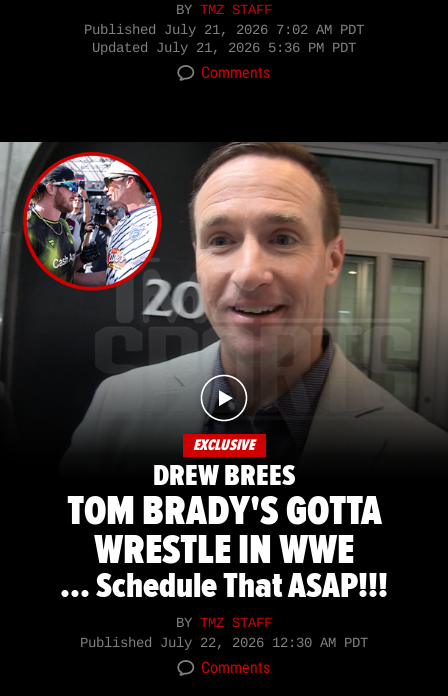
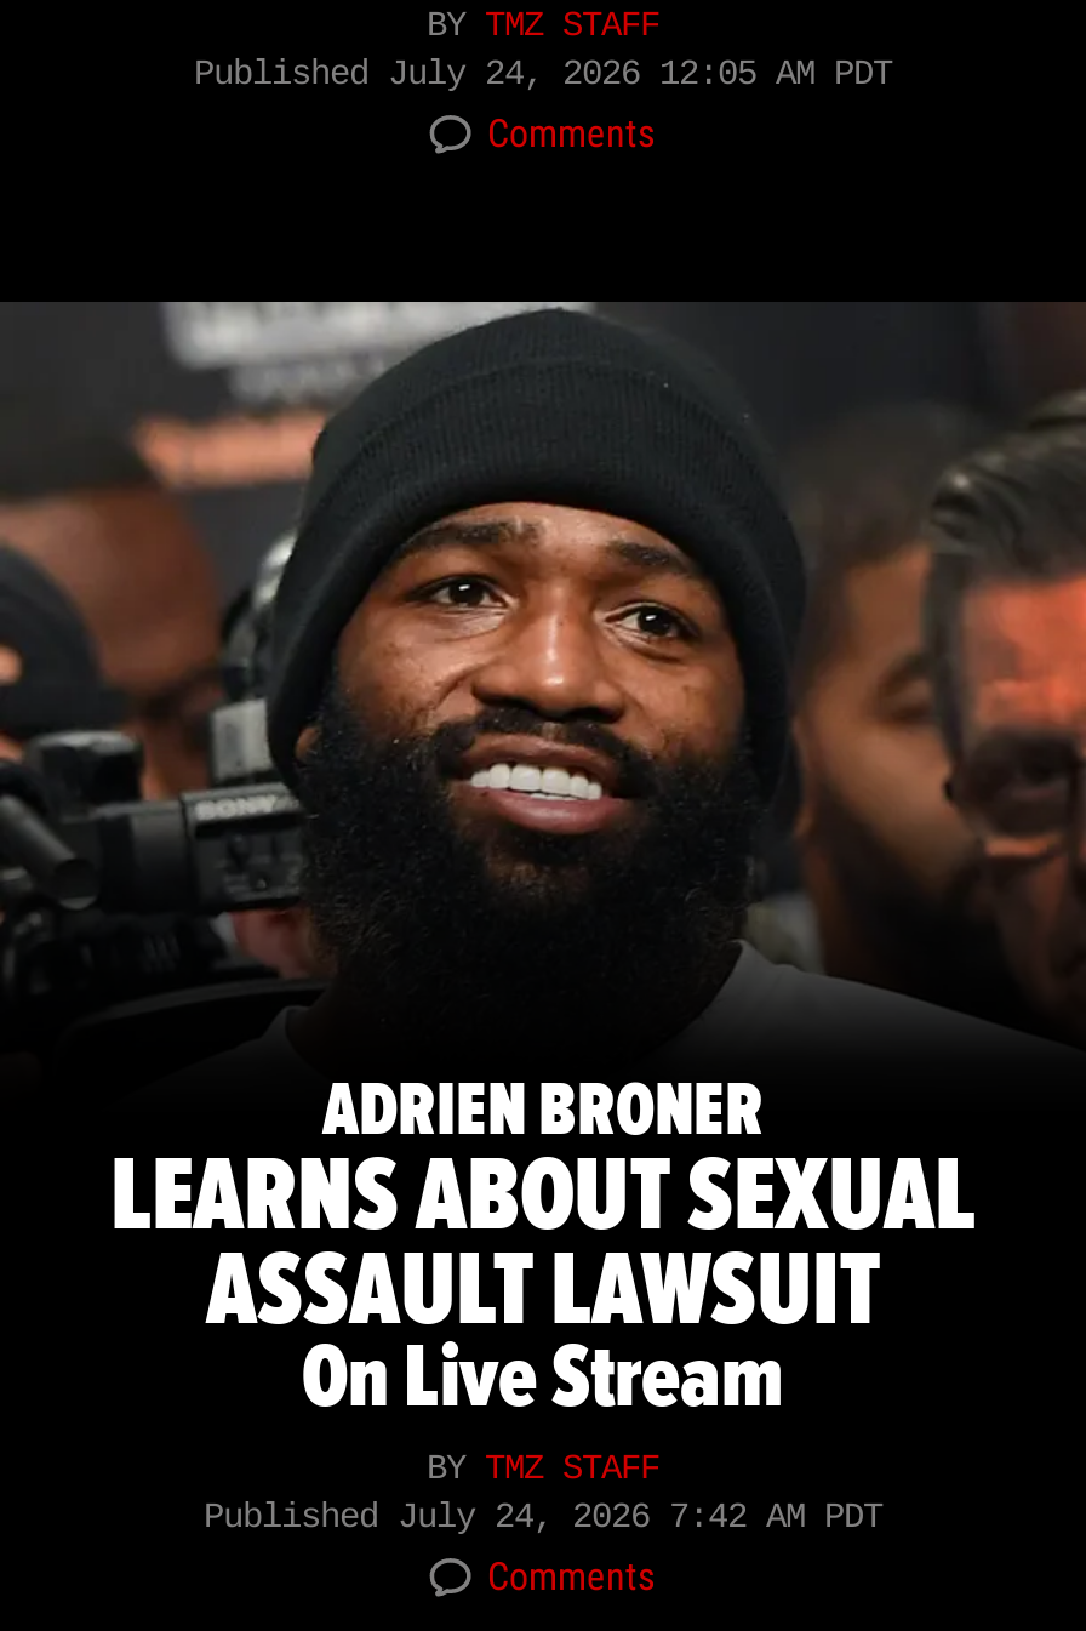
- Published July 21, 2026 7:02 AM PDT
- Updated July 21, 2026 5:36 PM PDT
+ Published July 24, 2026 12:05 AM PDT

- [image]
- EXCLUSIVE
- DREW BREES
- TOM BRADY'S GOTTA
- WRESTLE IN WWE
- ... Schedule That ASAP!!!
+ [image]
+ ADRIEN BRONER
+ LEARNS ABOUT SEXUAL
+ ASSAULT LAWSUIT
+ On Live Stream

- Published July 22, 2026 12:30 AM PDT
+ Published July 24, 2026 7:42 AM PDT
